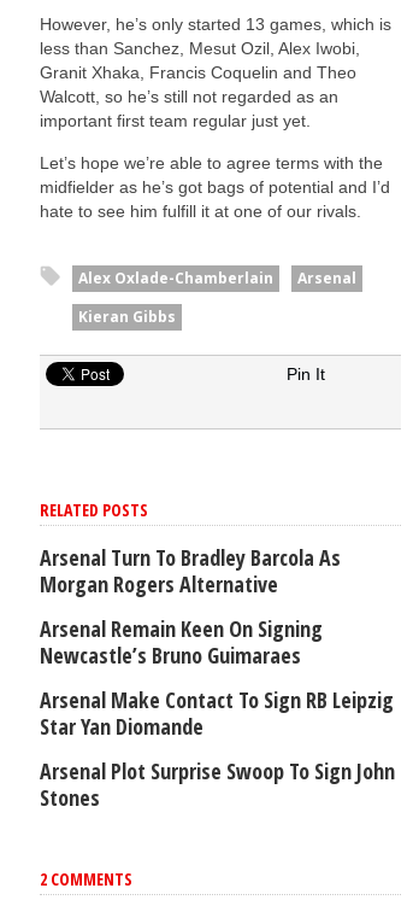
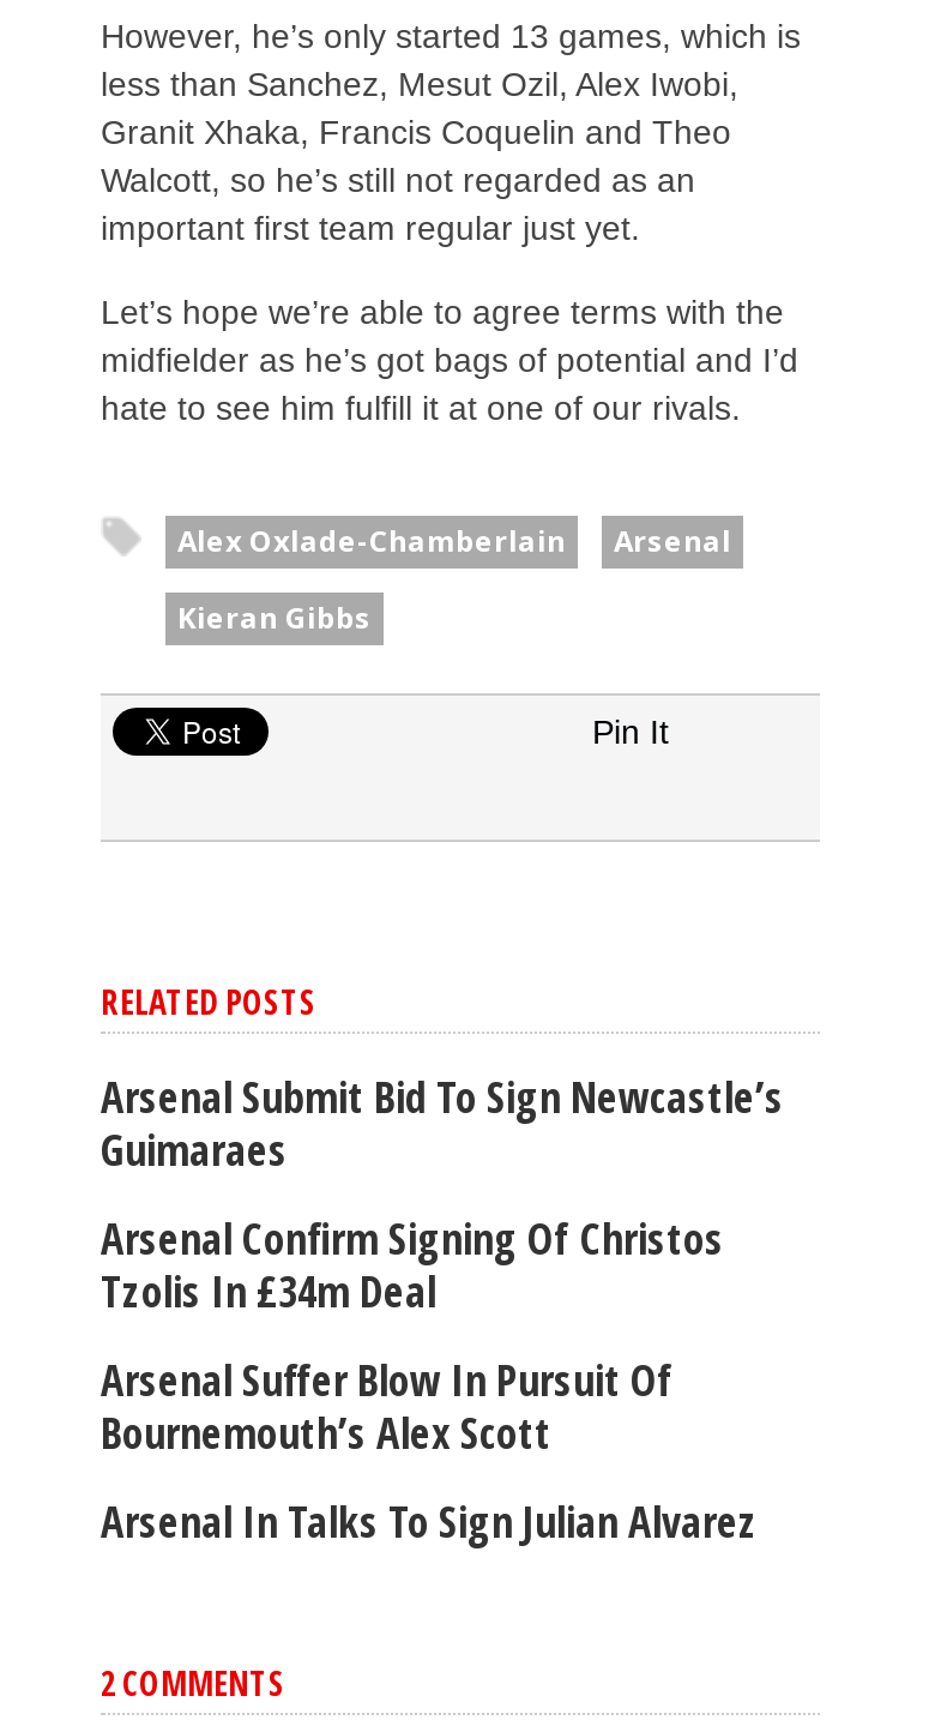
- Arsenal Turn To Bradley Barcola As
- Morgan Rogers Alternative
+ Arsenal Submit Bid To Sign Newcastle’s
+ Guimaraes

- Arsenal Remain Keen On Signing
- Newcastle’s Bruno Guimaraes
+ Arsenal Confirm Signing Of Christos
+ Tzolis In £34m Deal

- Arsenal Make Contact To Sign RB Leipzig
- Star Yan Diomande
+ Arsenal Suffer Blow In Pursuit Of
+ Bournemouth’s Alex Scott

- Arsenal Plot Surprise Swoop To Sign John
- Stones
+ Arsenal In Talks To Sign Julian Alvarez
